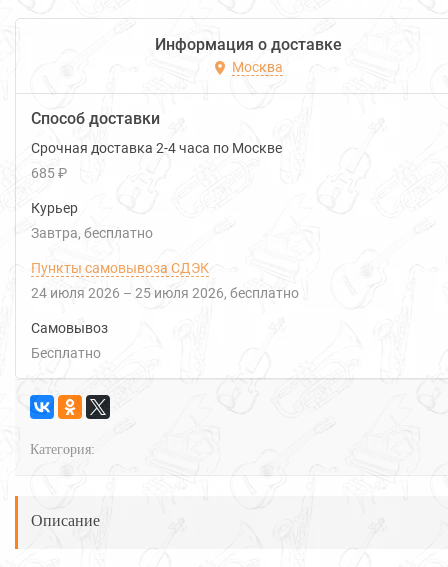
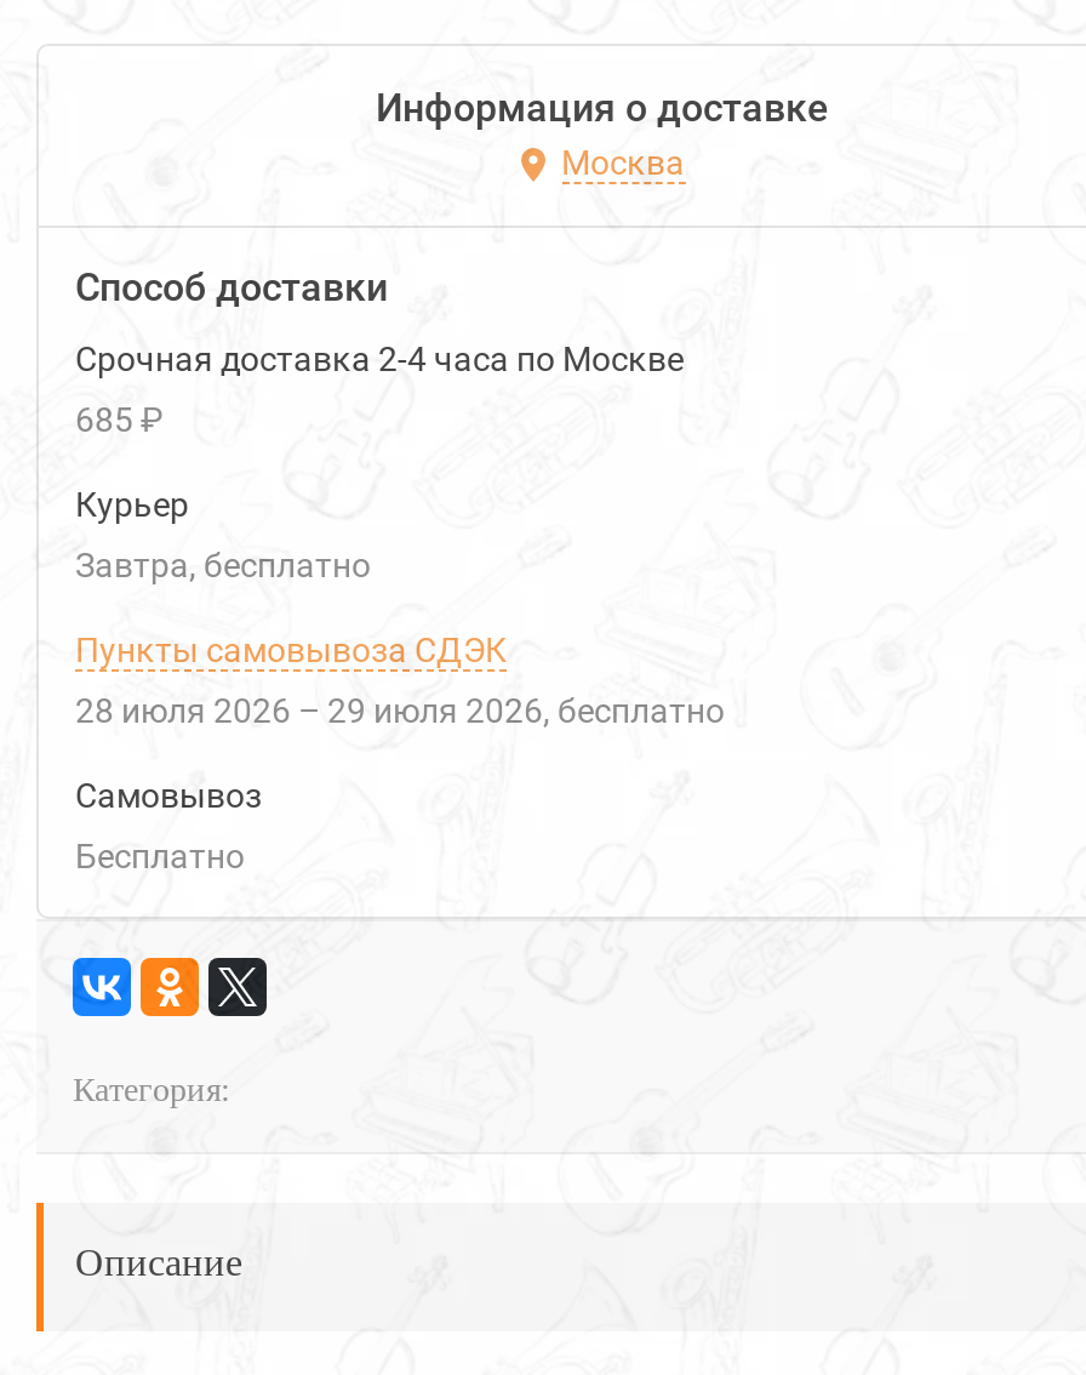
- 24 июля 2026 – 25 июля 2026 Бесплатно
+ 28 июля 2026 – 29 июля 2026 Бесплатно
